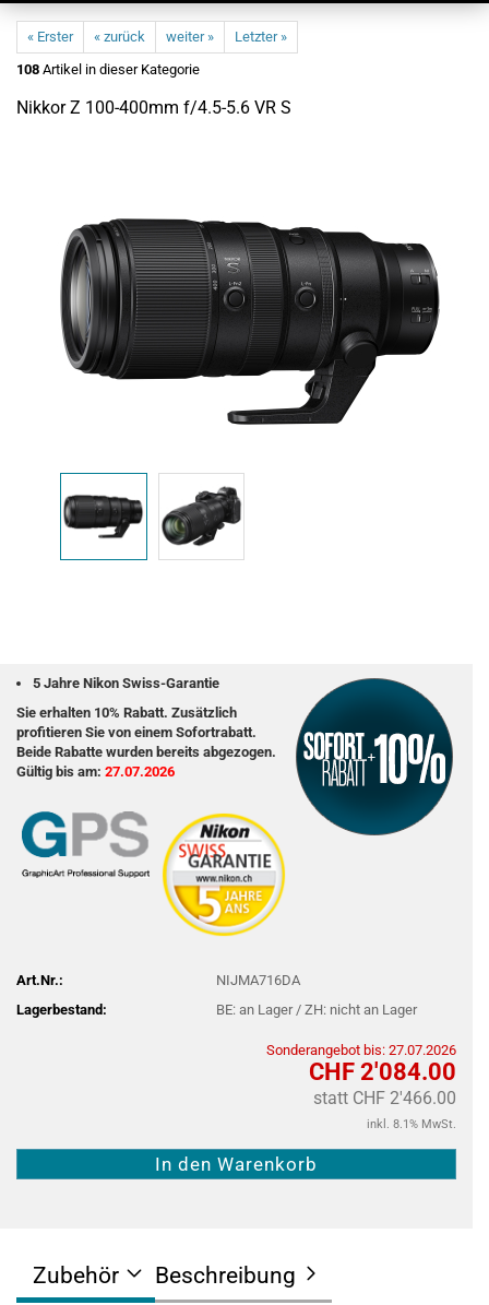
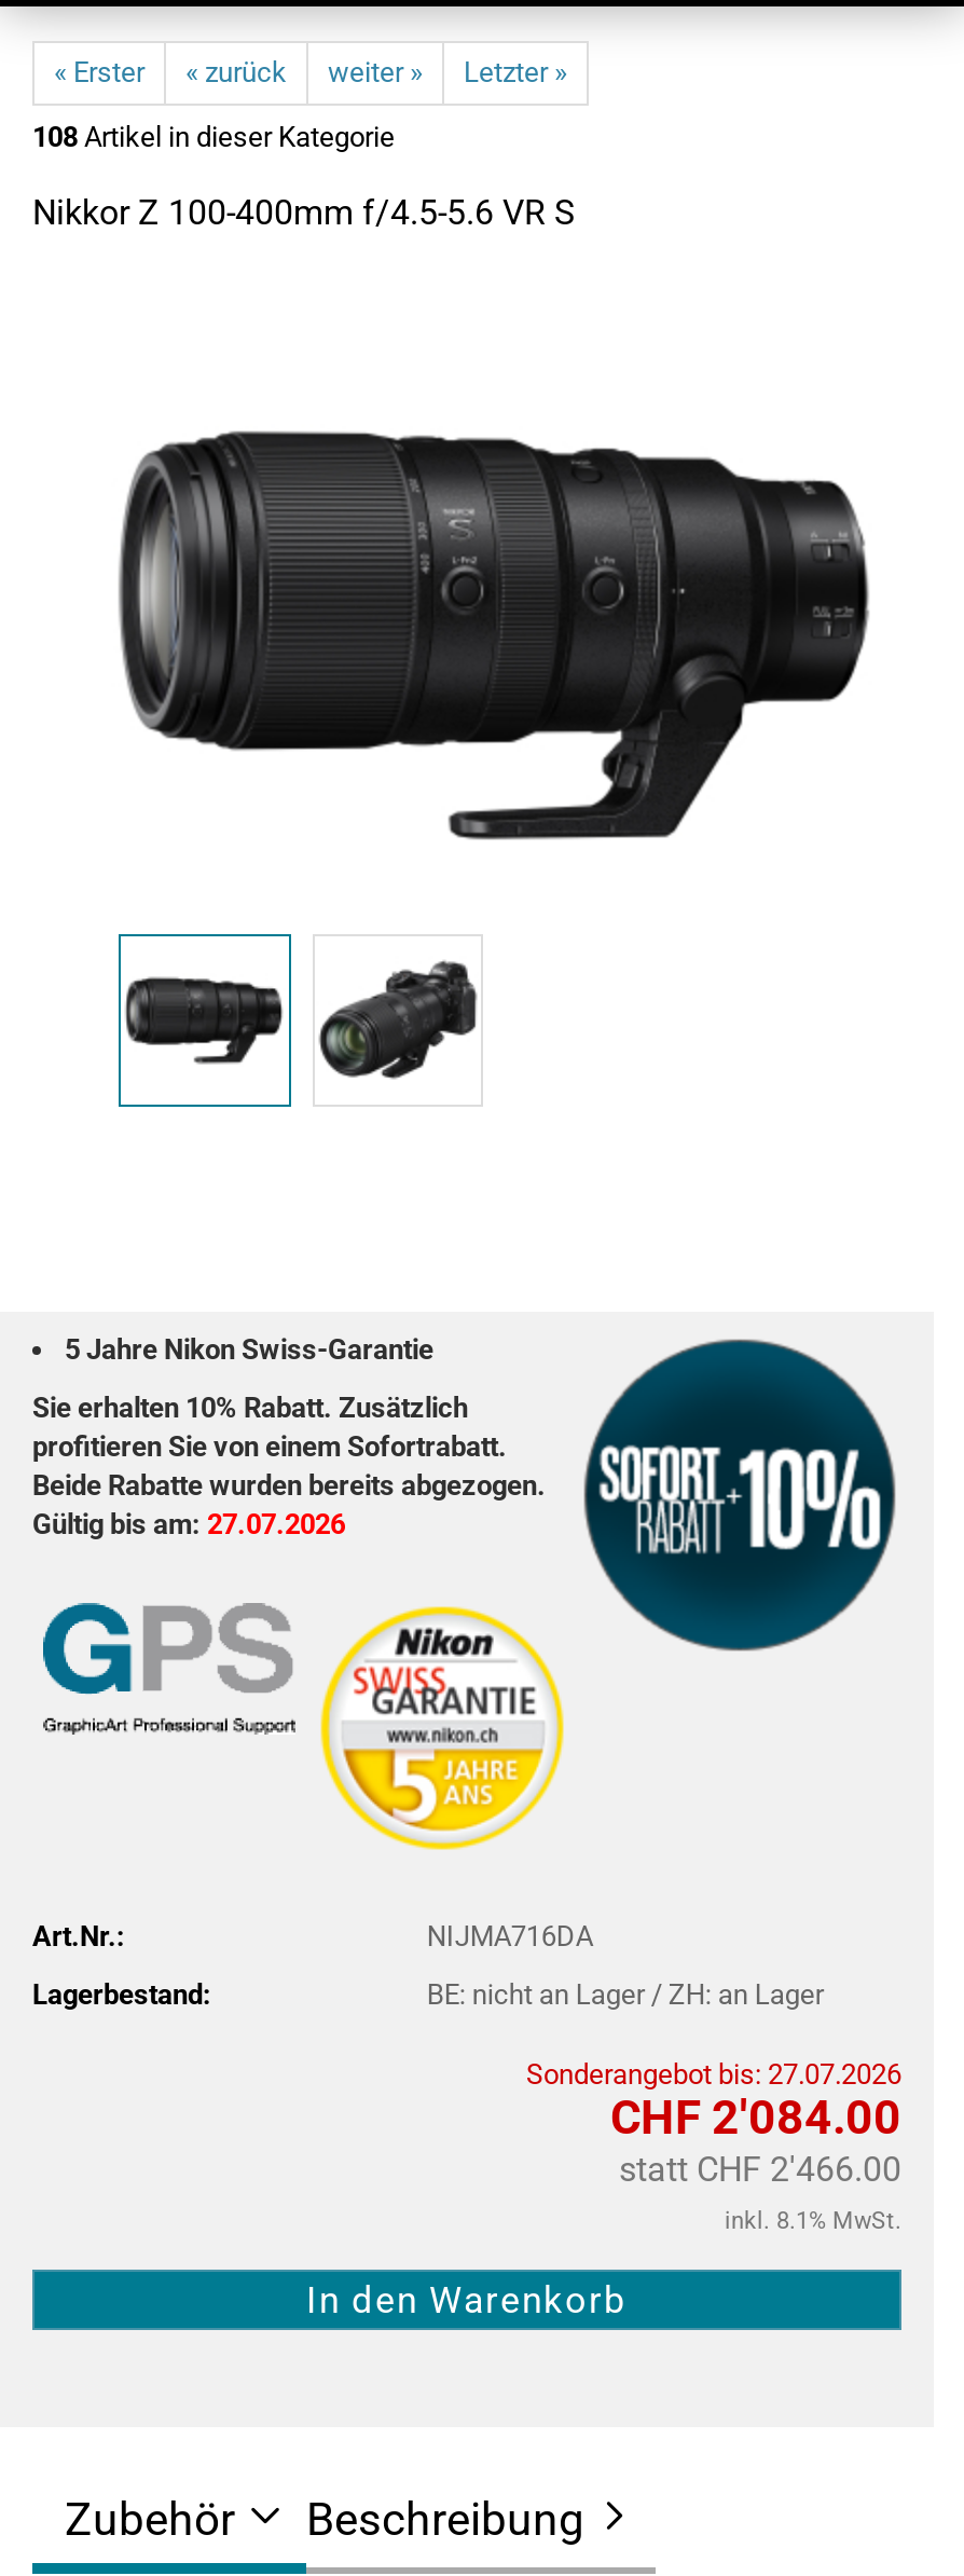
- BE: an Lager / ZH: nicht an Lager
+ BE: nicht an Lager / ZH: an Lager
